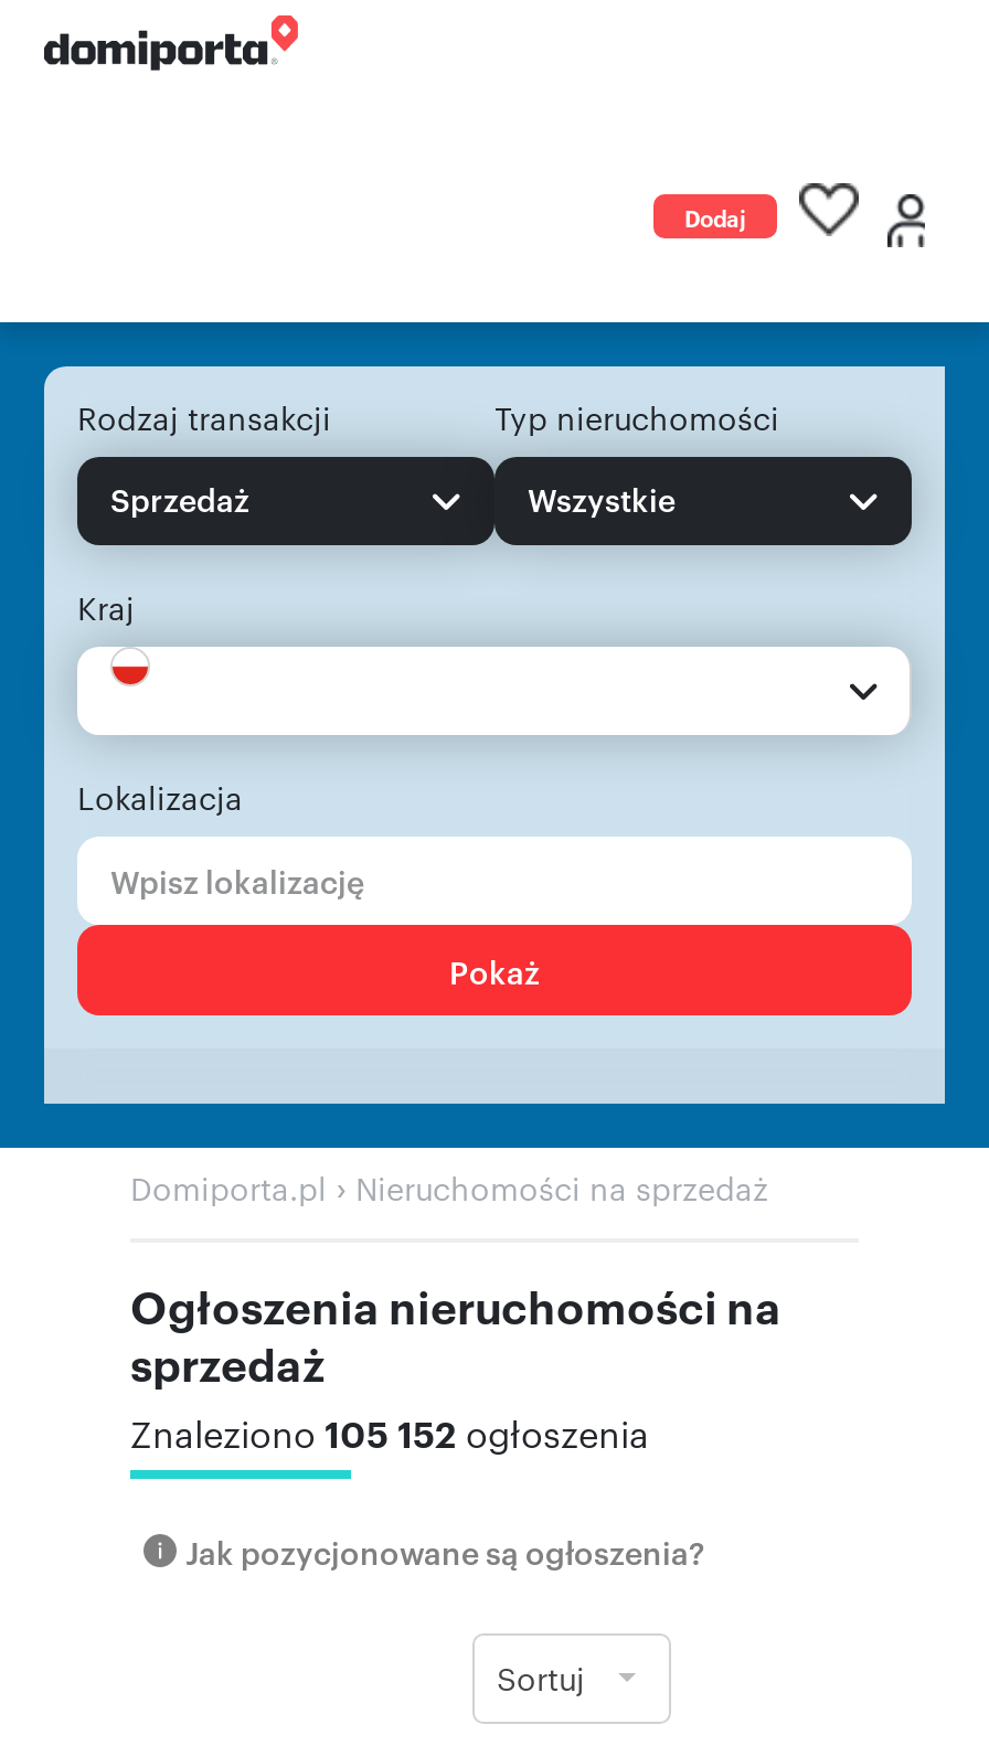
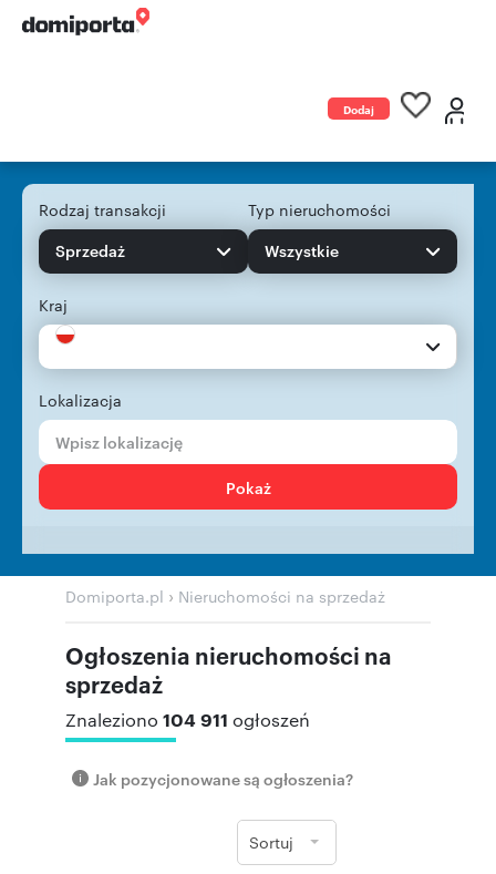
- Znaleziono 105 152 ogłoszenia
+ Znaleziono 104 911 ogłoszeń
